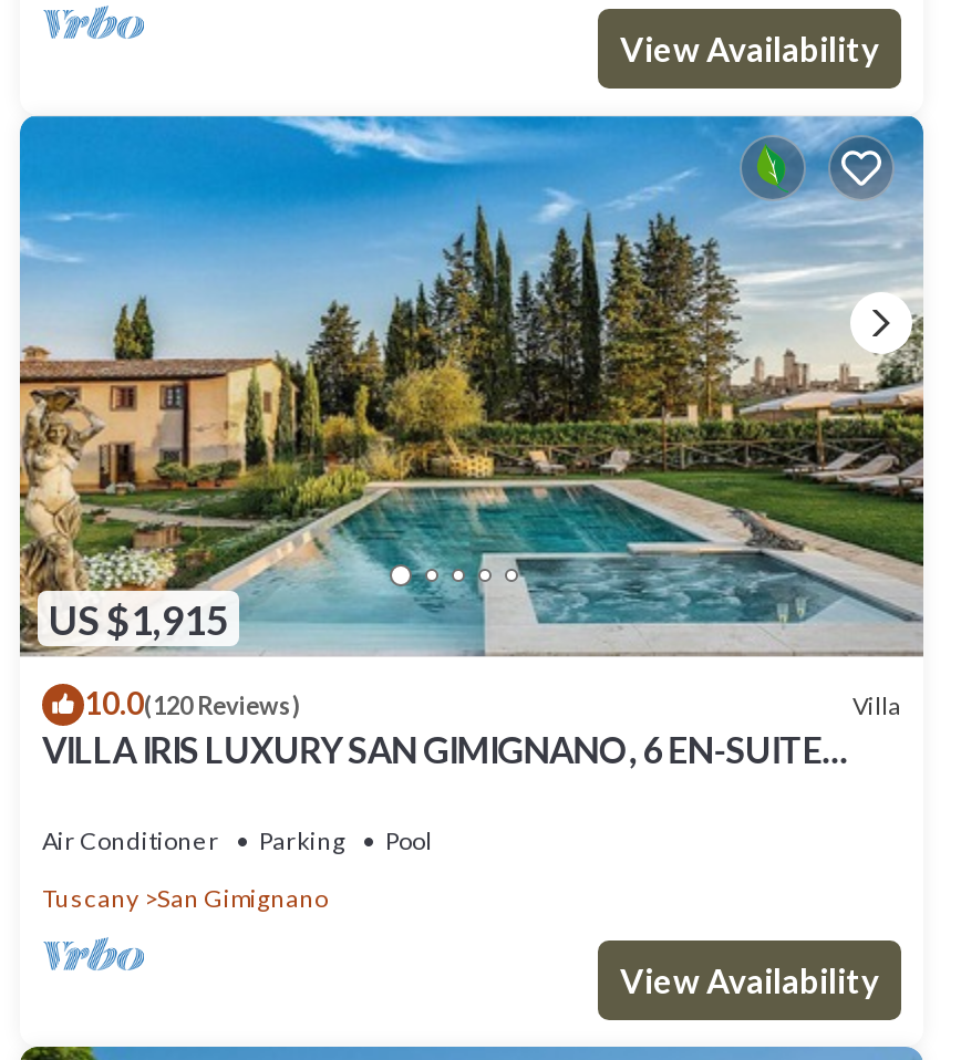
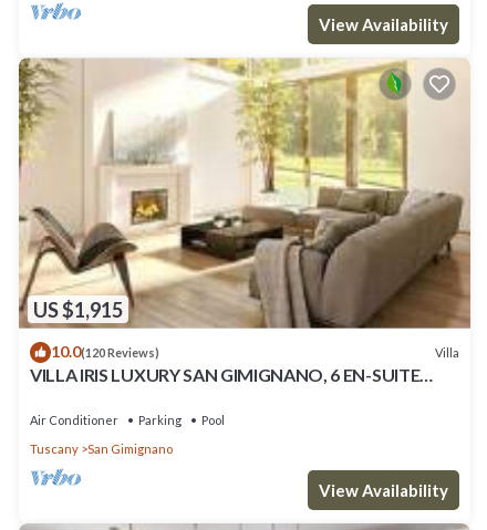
- [image]
+ [image]
